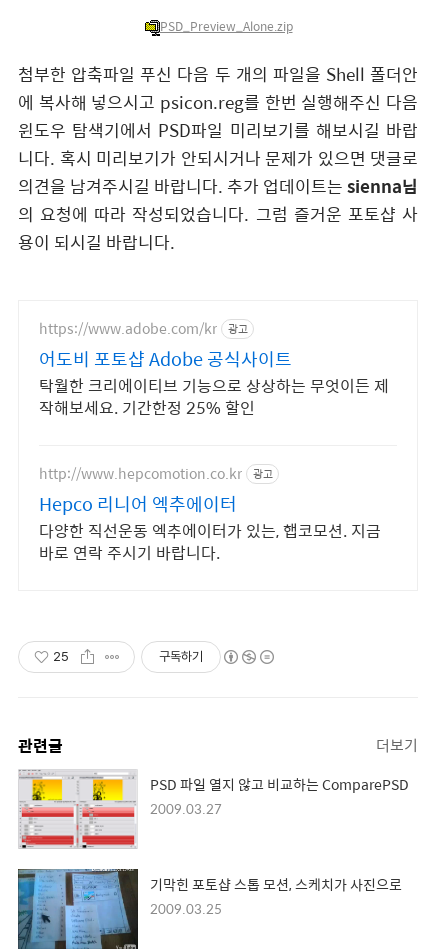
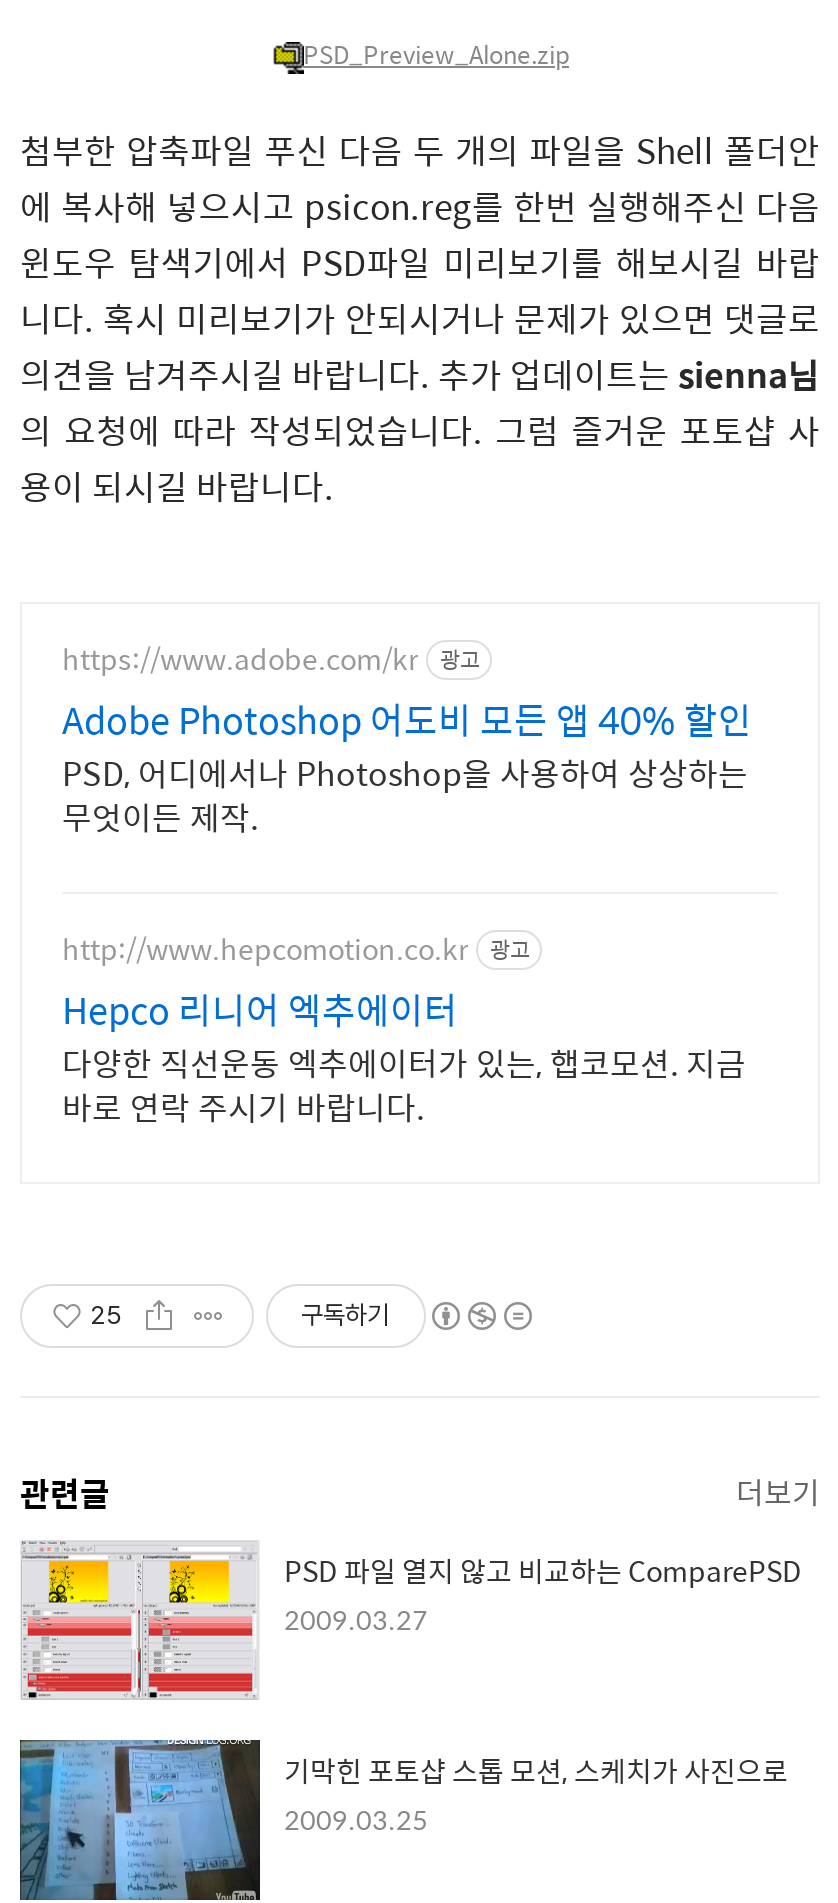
- 어도비 포토샵 Adobe 공식사이트
- 탁월한 크리에이티브 기능으로 상상하는 무엇이든 제
- 작해보세요. 기간한정 25% 할인
+ Adobe Photoshop 어도비 모든 앱 40% 할인
+ PSD, 어디에서나 Photoshop을 사용하여 상상하는
+ 무엇이든 제작.
